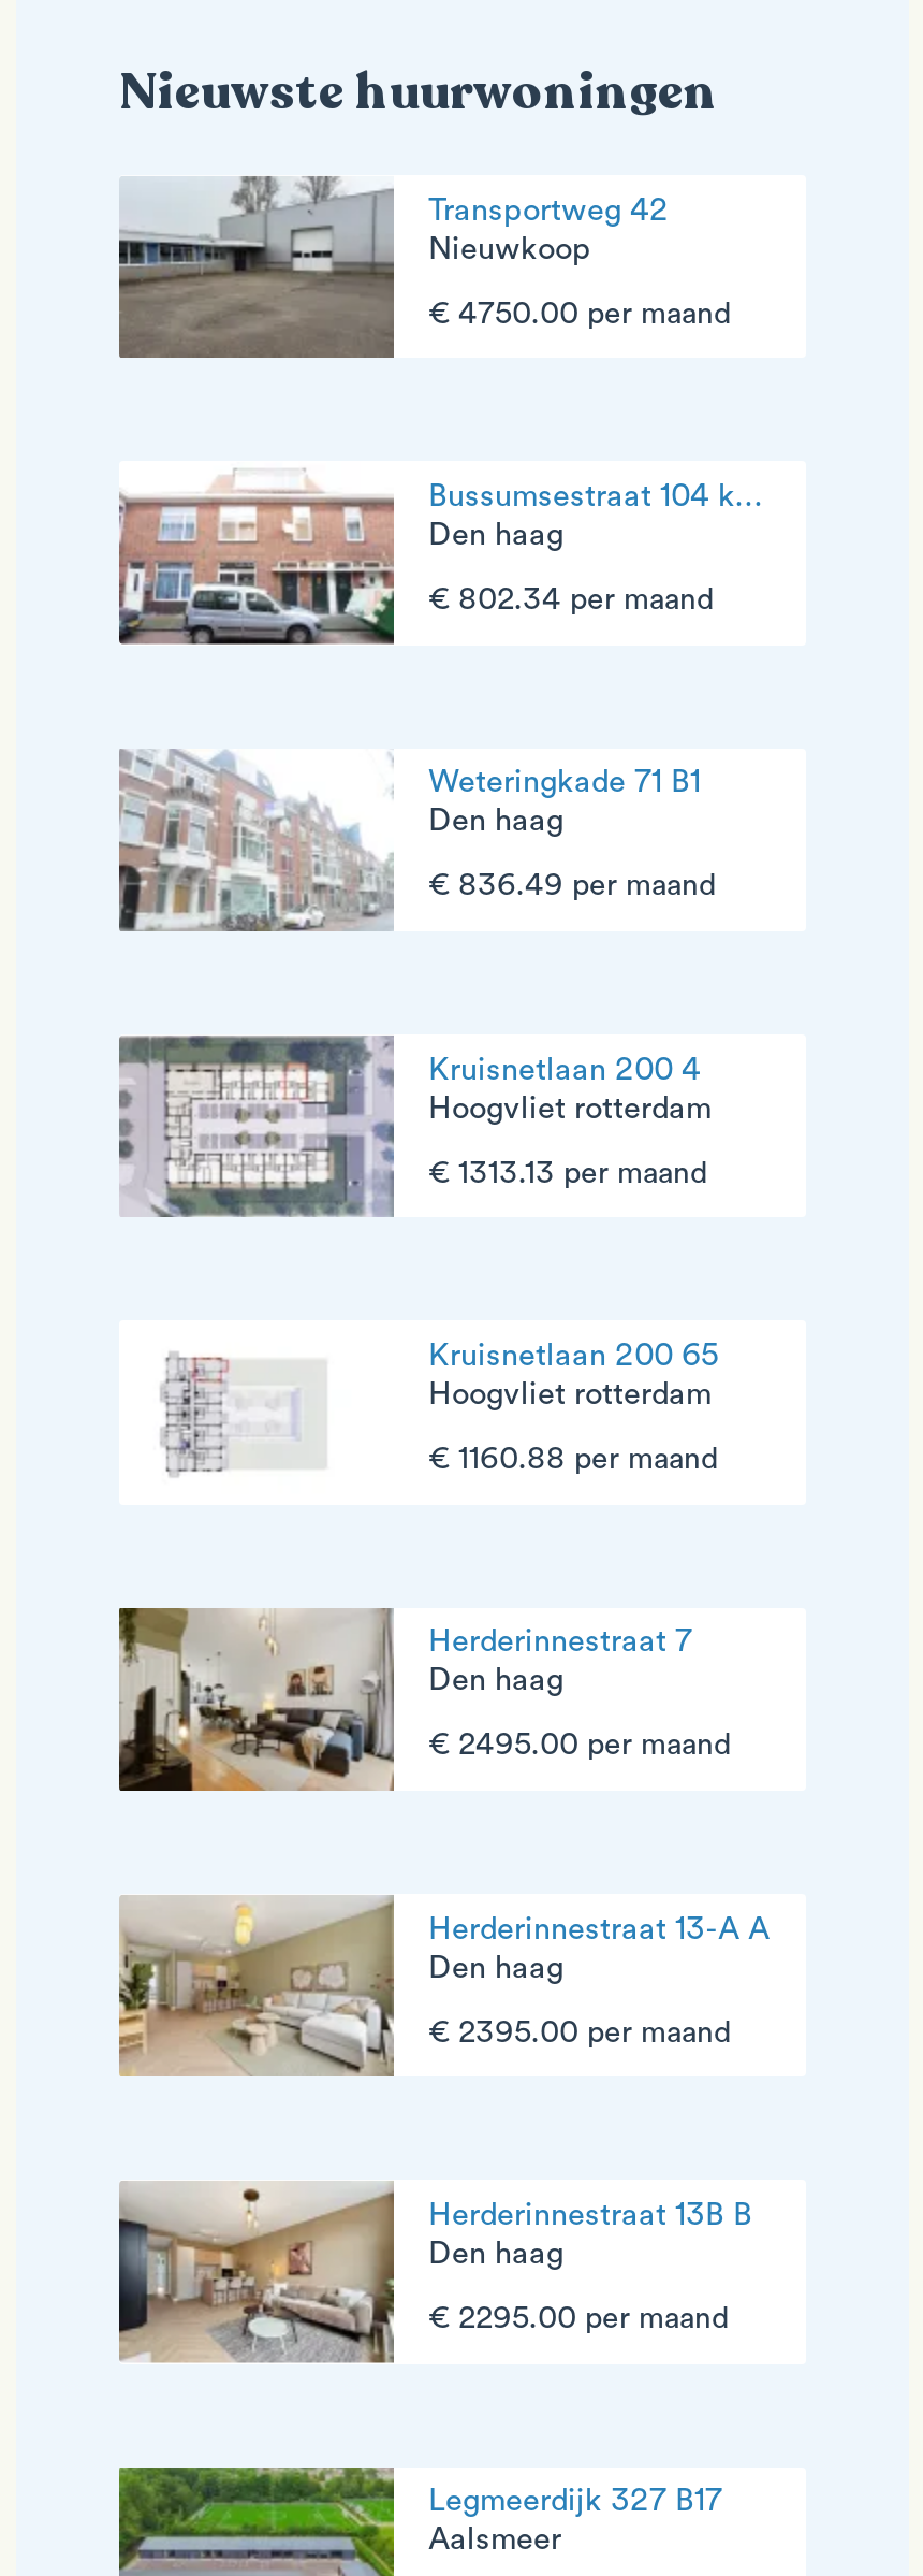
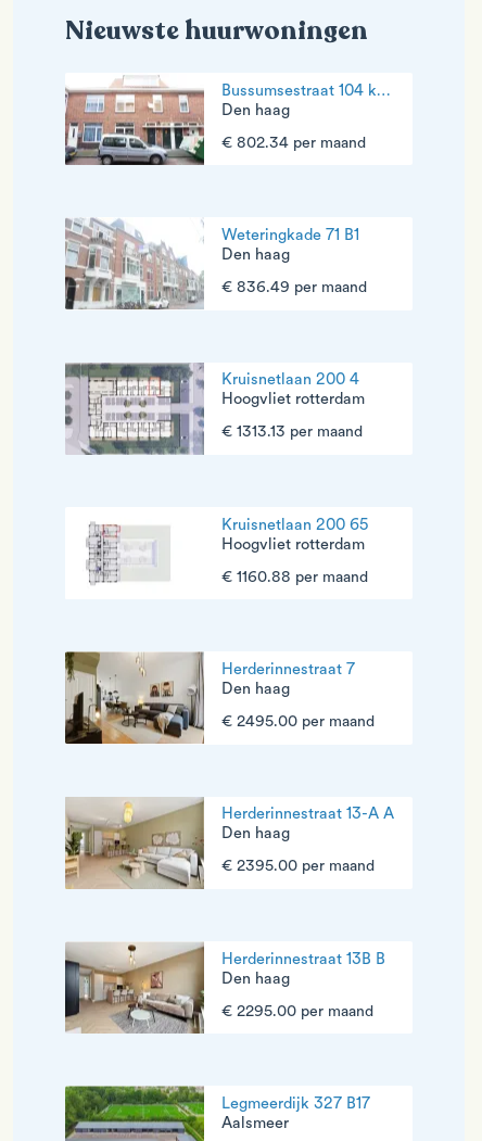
- [image]
- Transportweg 42
- Nieuwkoop
- € 4750.00 per maand
